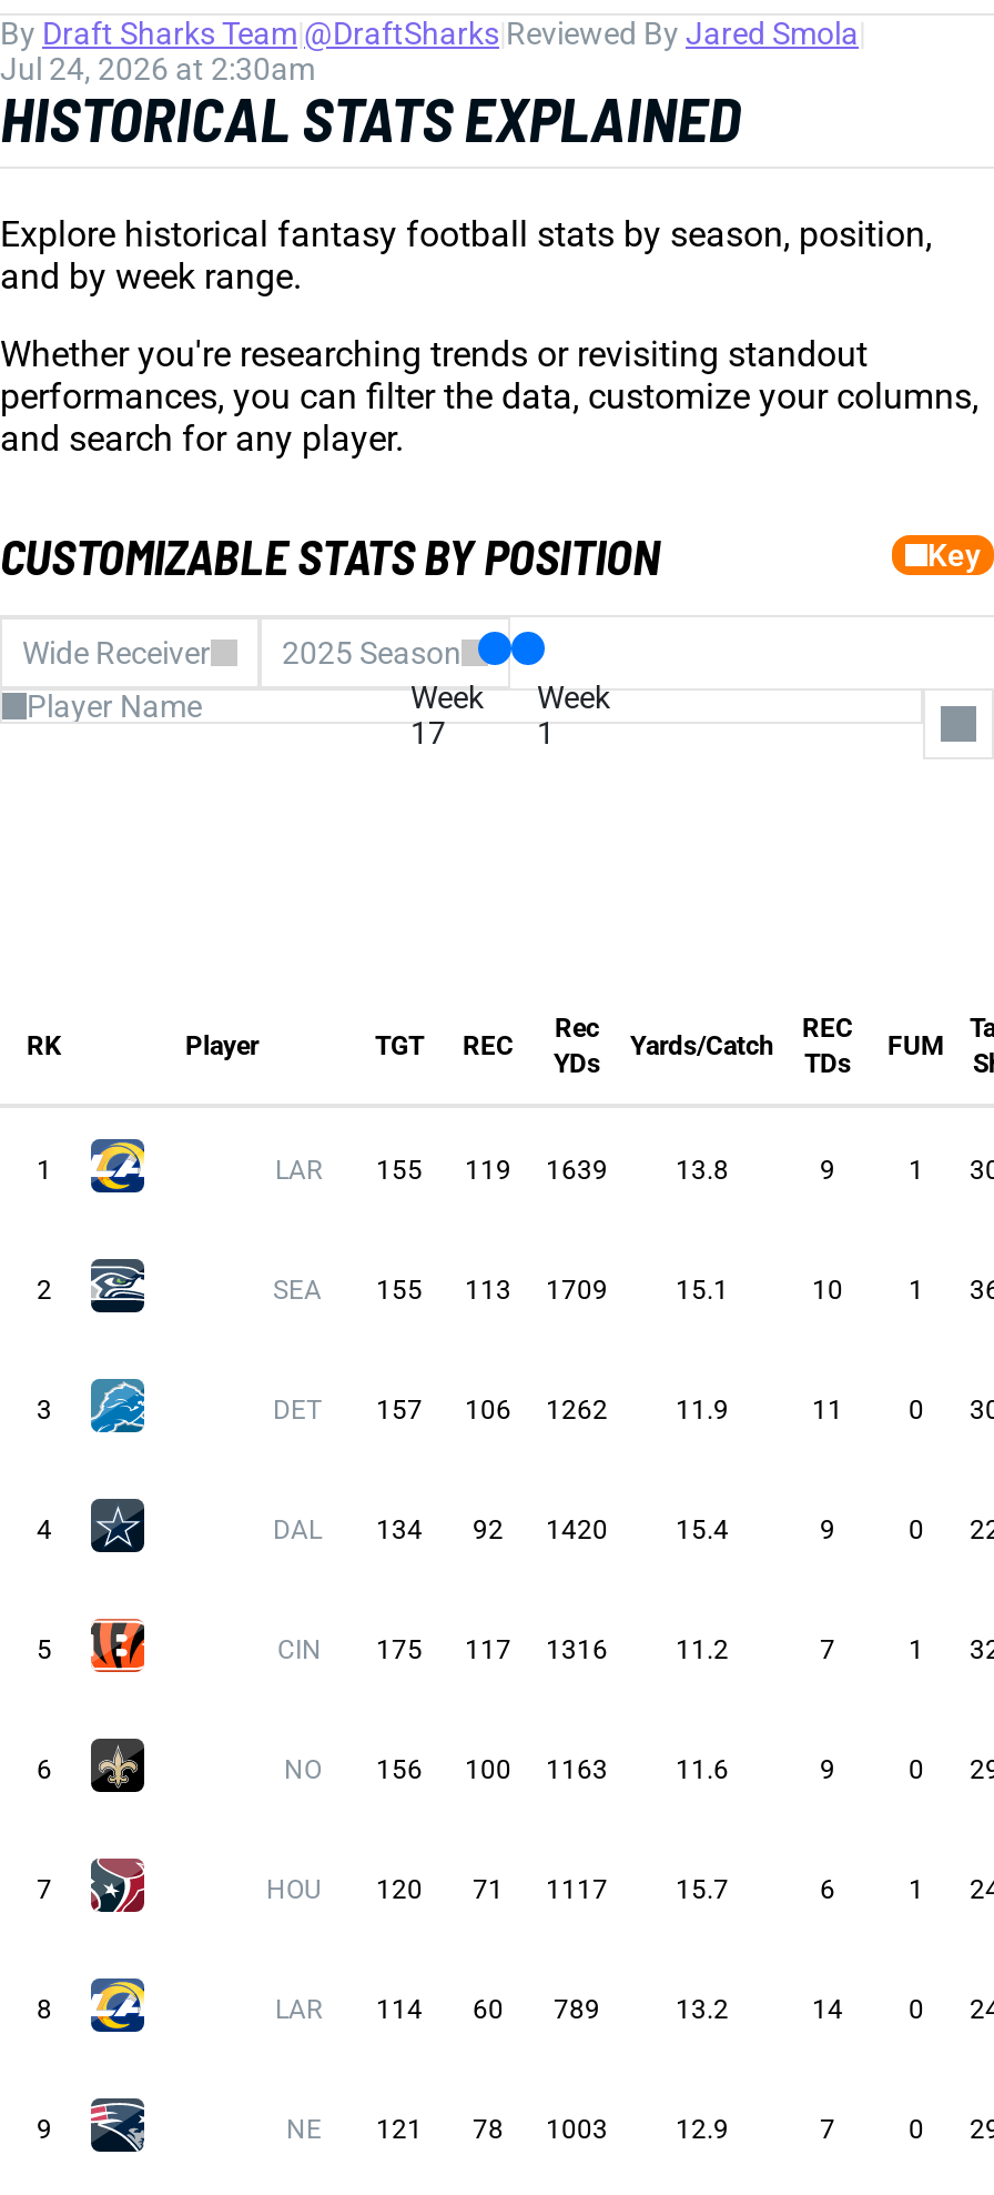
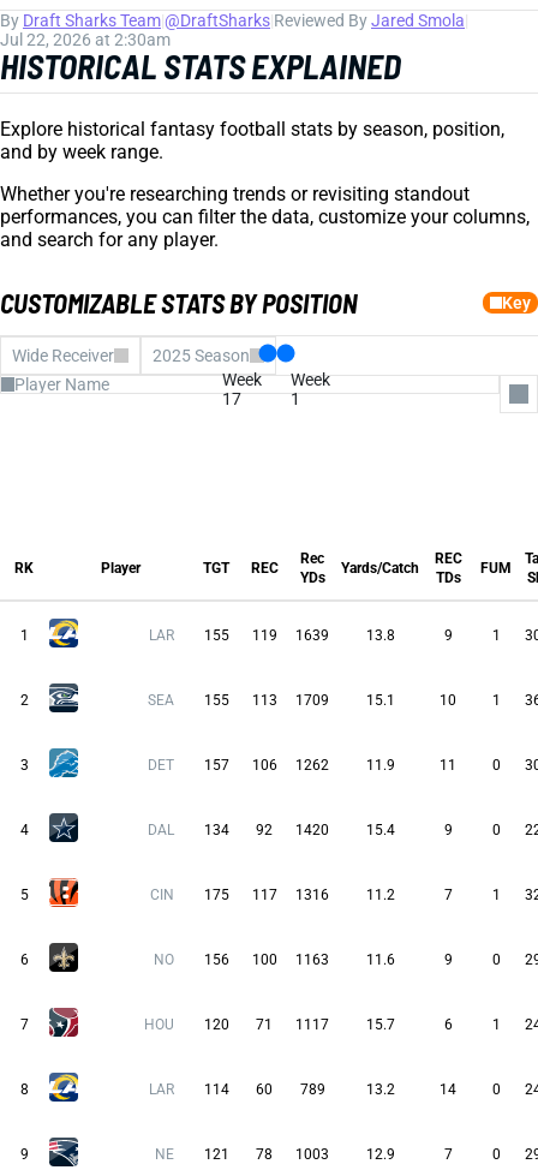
- Jul 24, 2026 at 2:30am
+ Jul 22, 2026 at 2:30am
